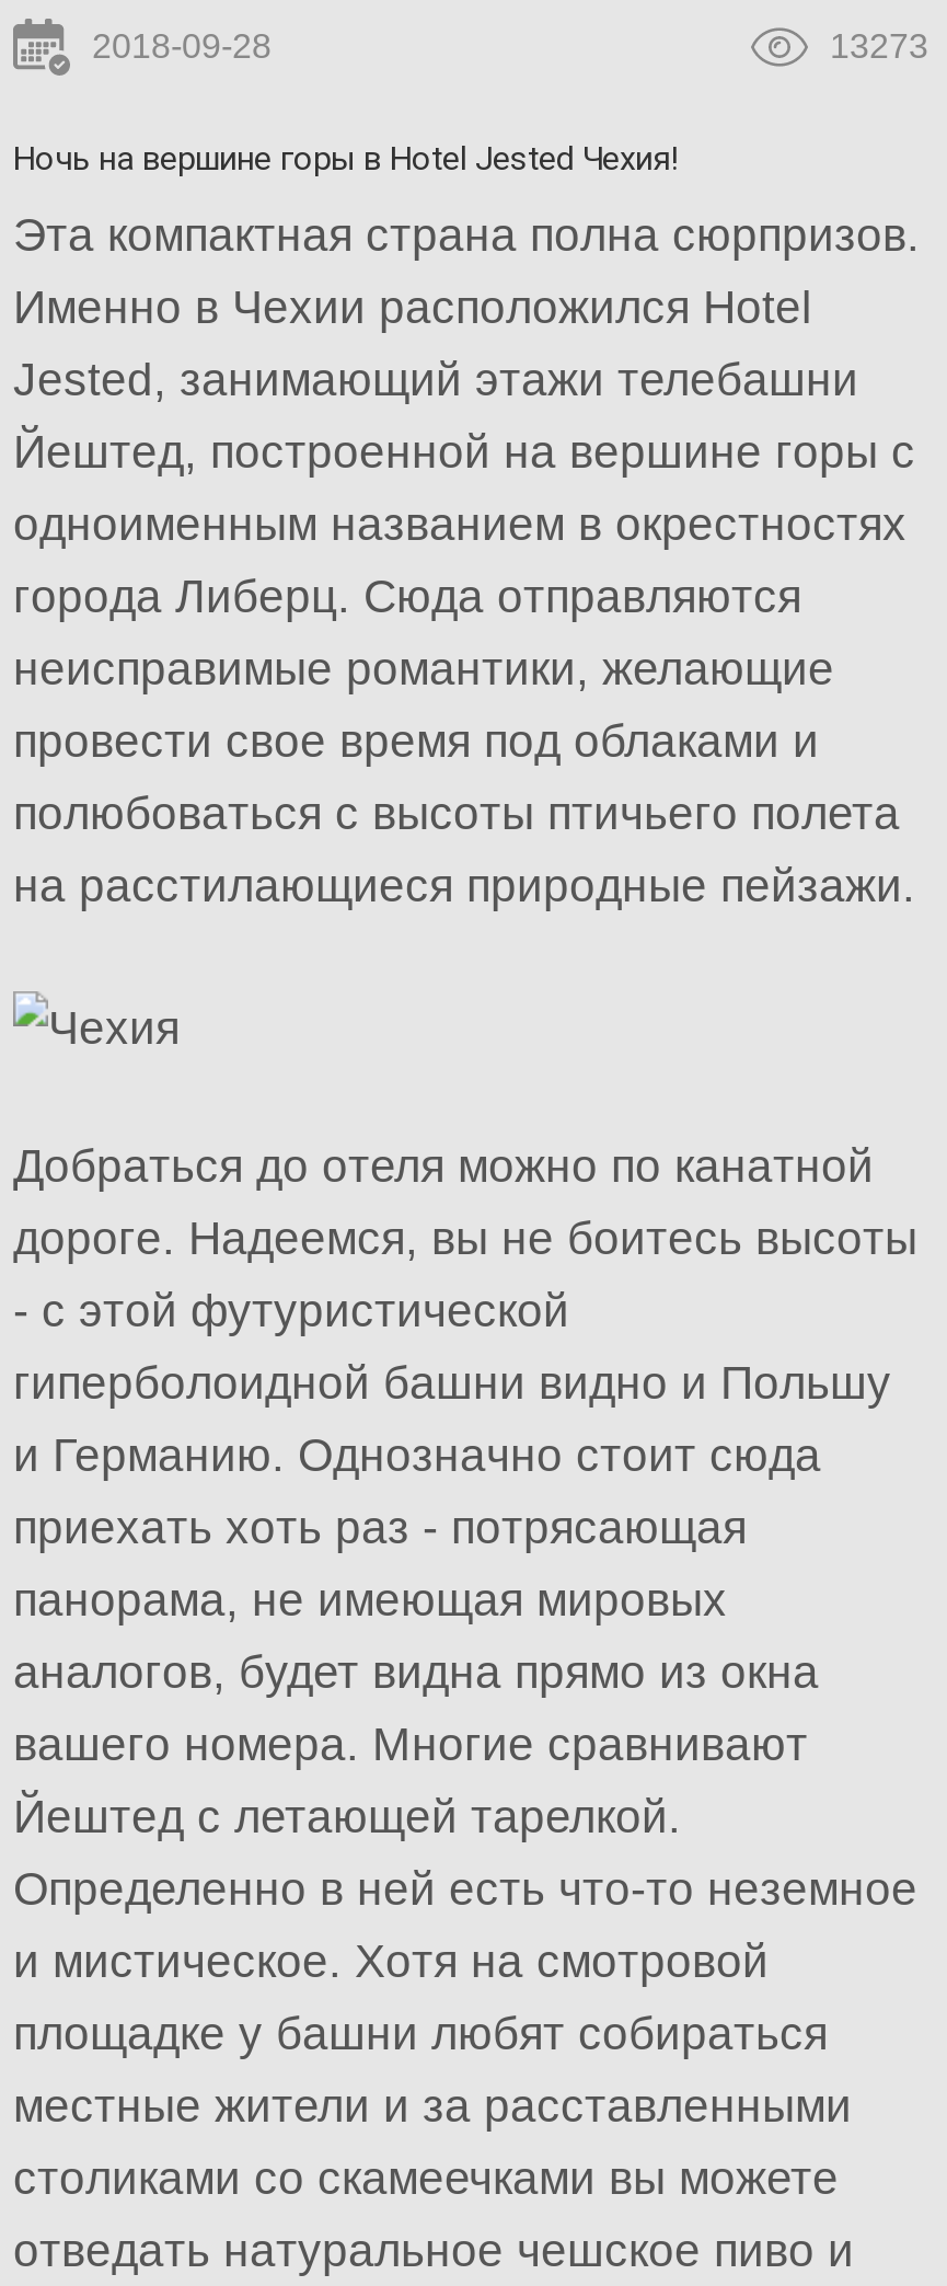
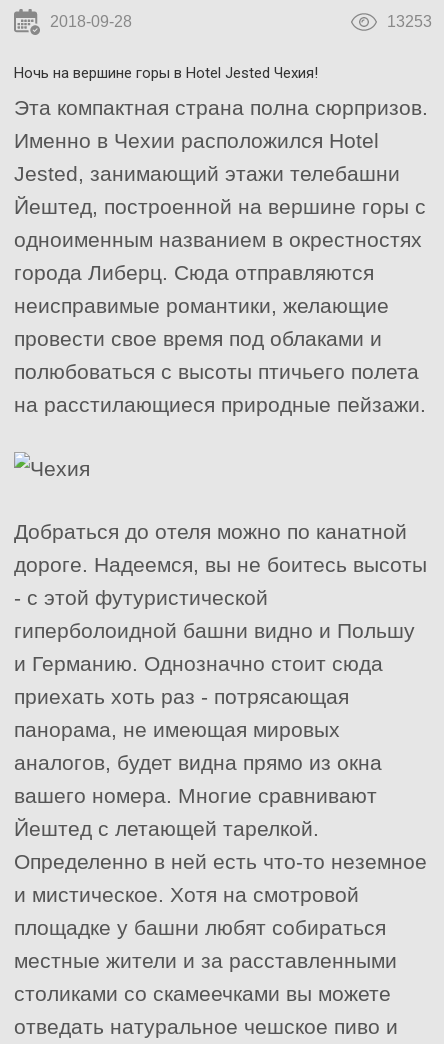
- 13273
+ 13253
